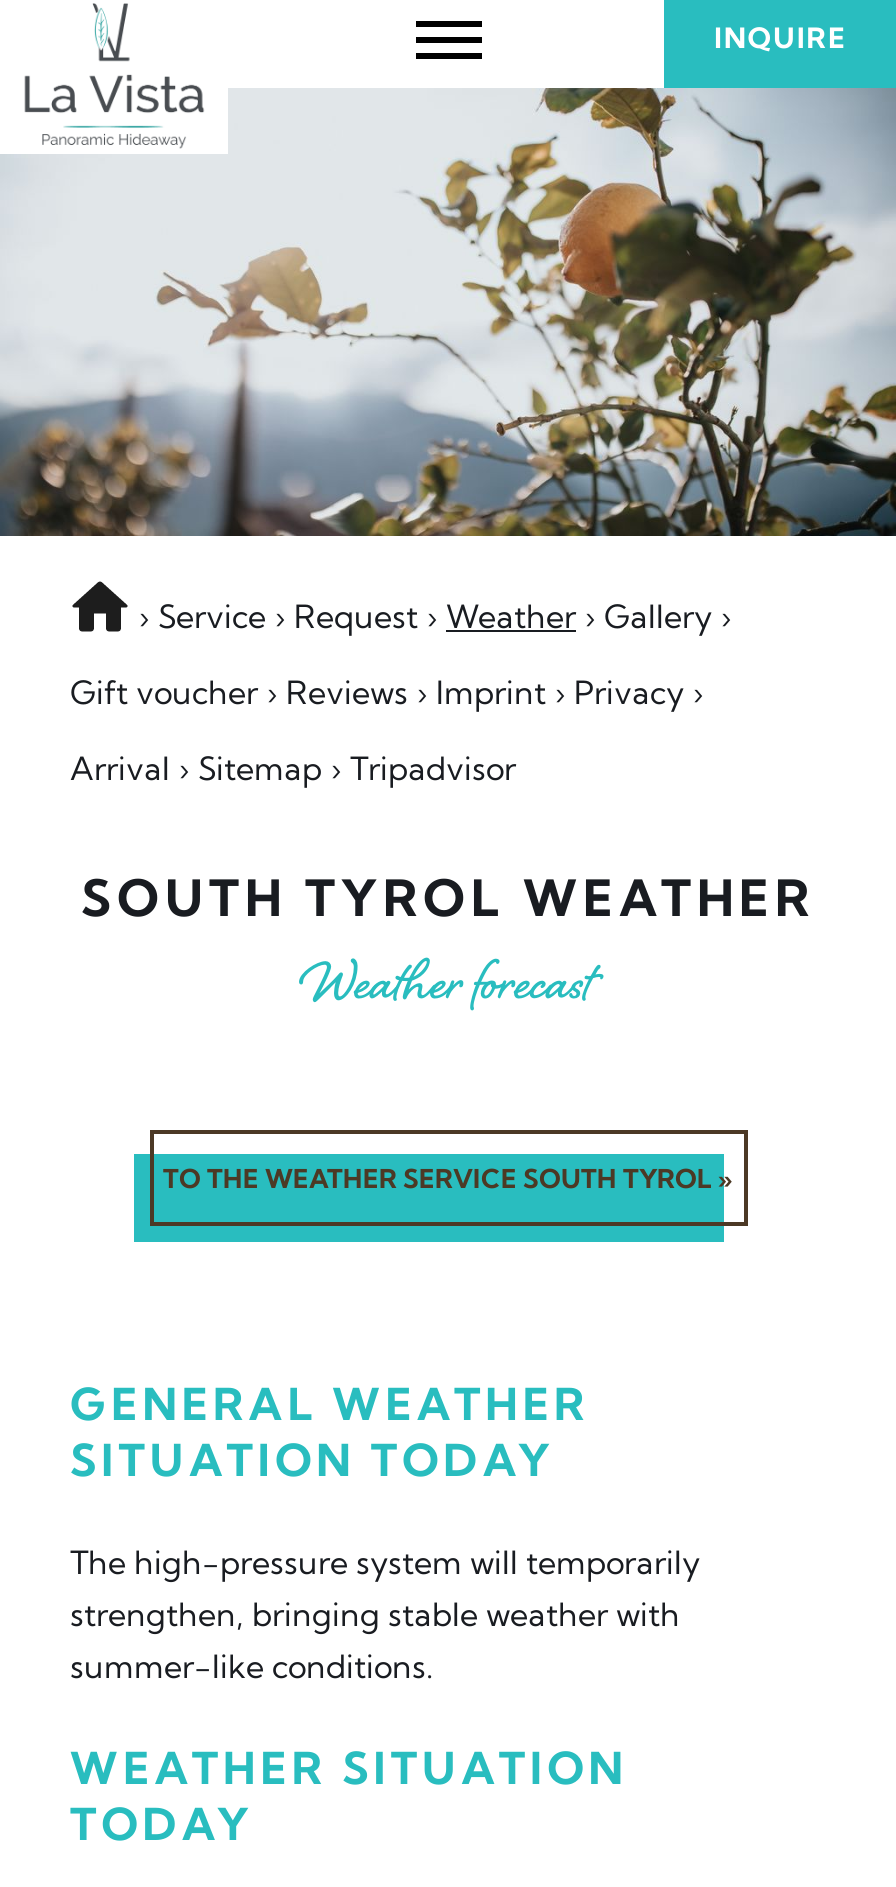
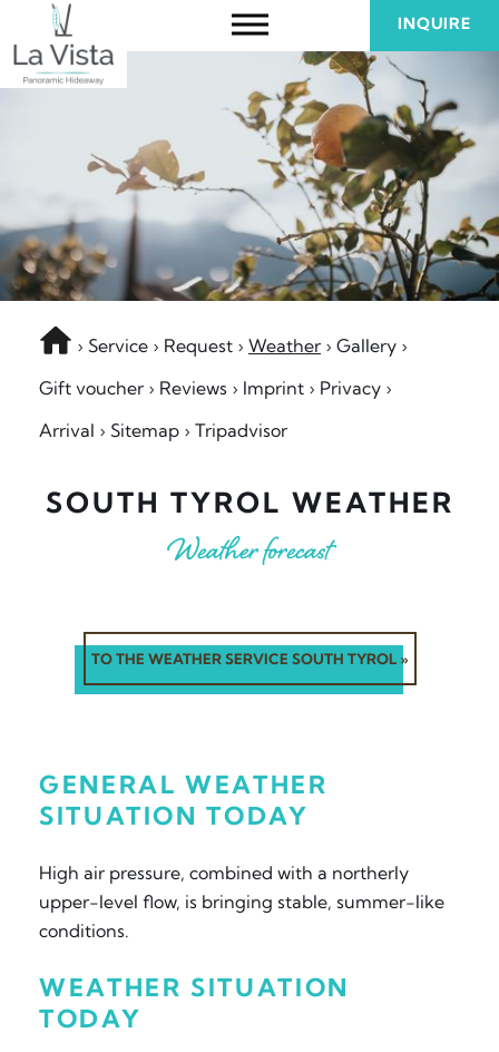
- The high-pressure system will temporarily
- strengthen, bringing stable weather with
- summer-like conditions.
+ High air pressure, combined with a northerly
+ upper-level flow, is bringing stable, summer-like
+ conditions.
